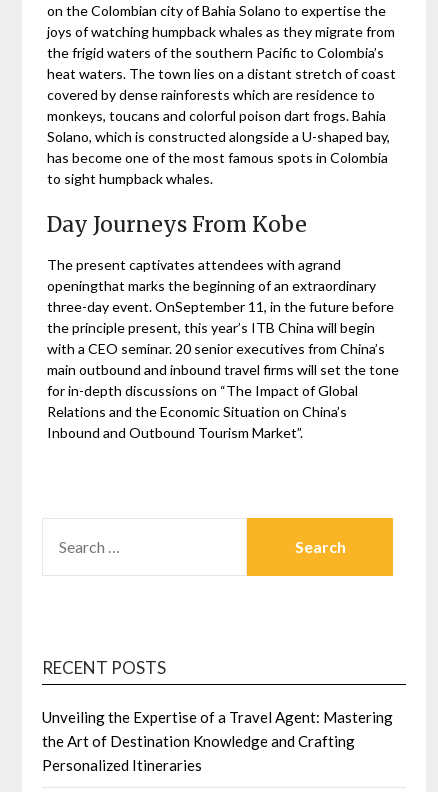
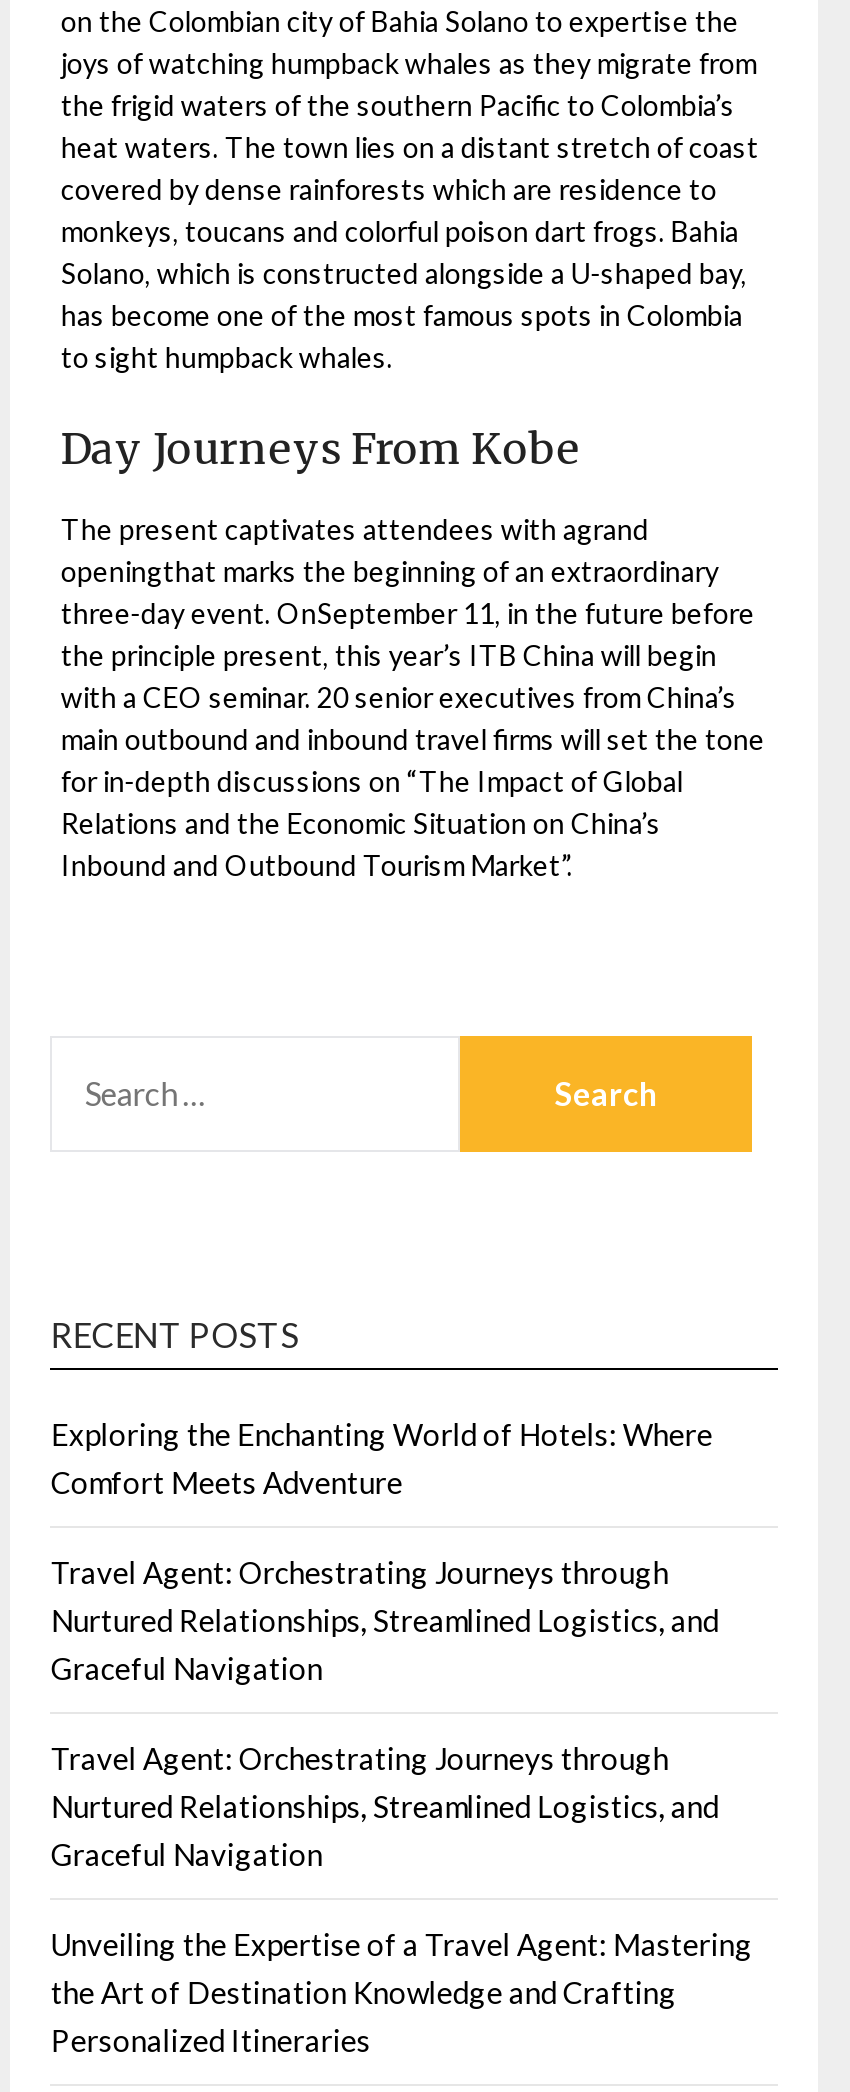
+ Exploring the Enchanting World of Hotels: Where
+ Comfort Meets Adventure
+ Travel Agent: Orchestrating Journeys through
+ Nurtured Relationships, Streamlined Logistics, and
+ Graceful Navigation
+ Travel Agent: Orchestrating Journeys through
+ Nurtured Relationships, Streamlined Logistics, and
+ Graceful Navigation
